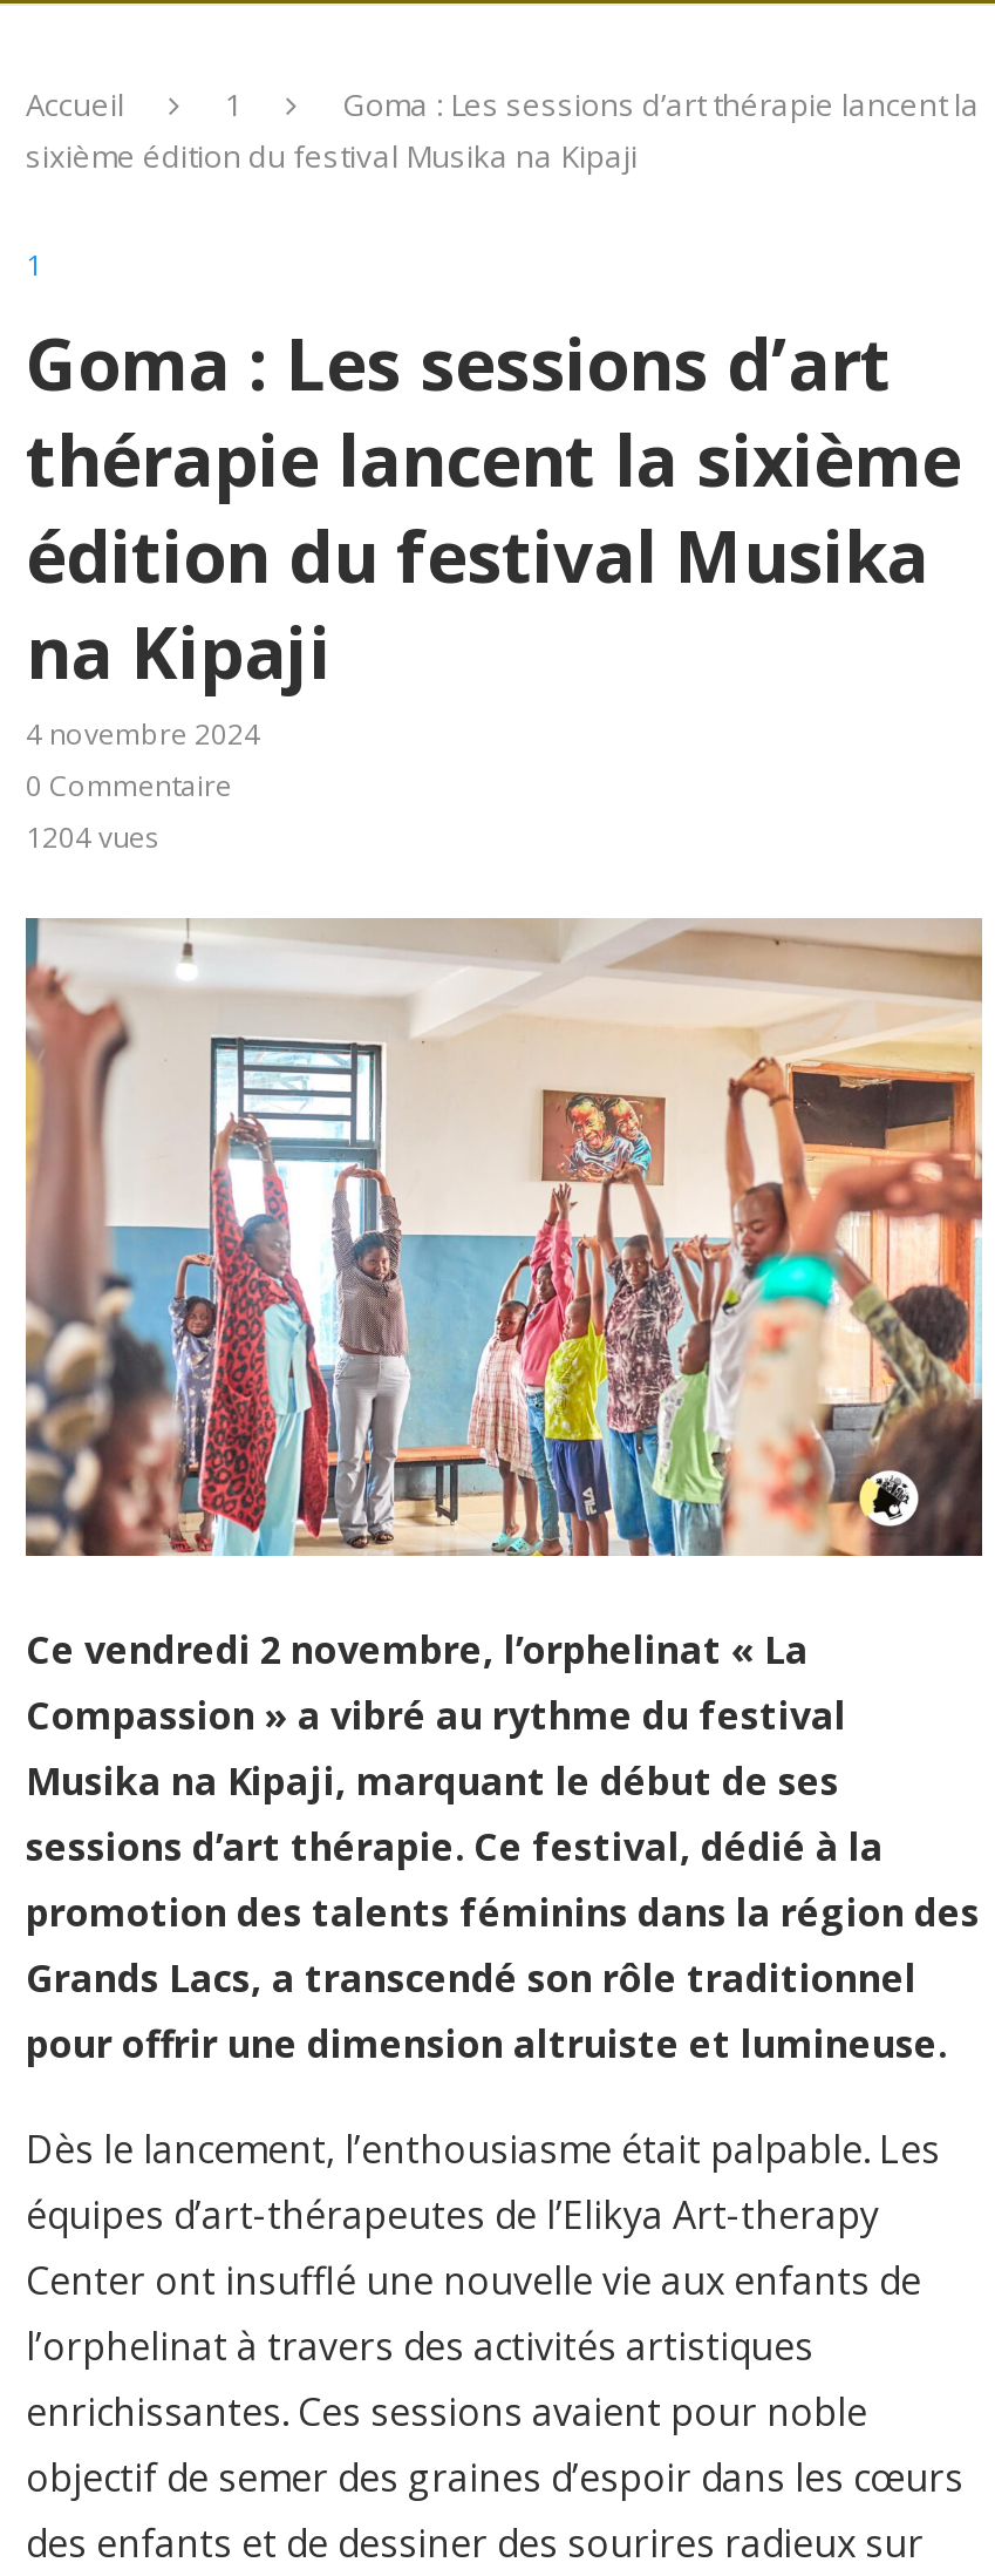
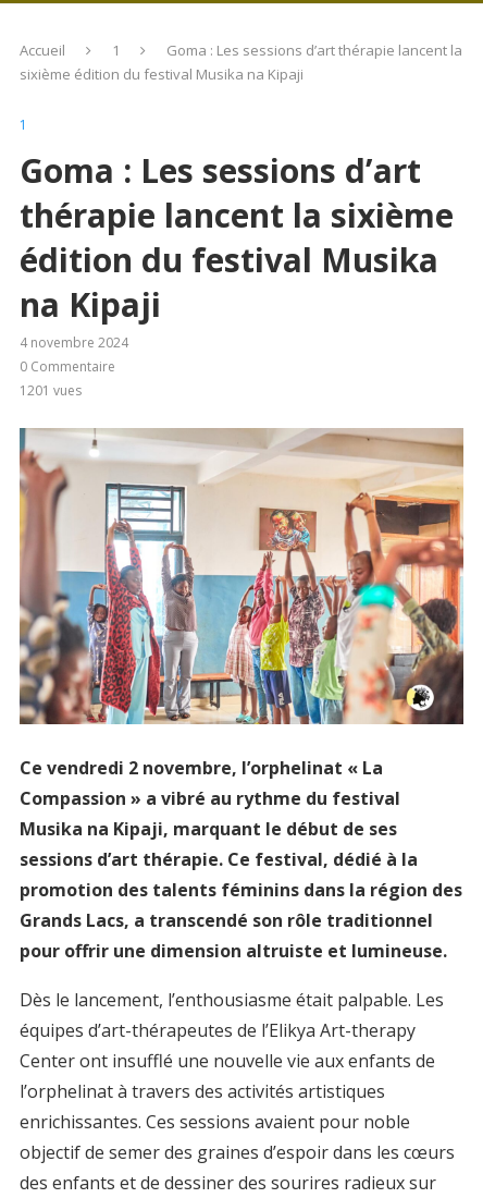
- 1204 vues
+ 1201 vues
